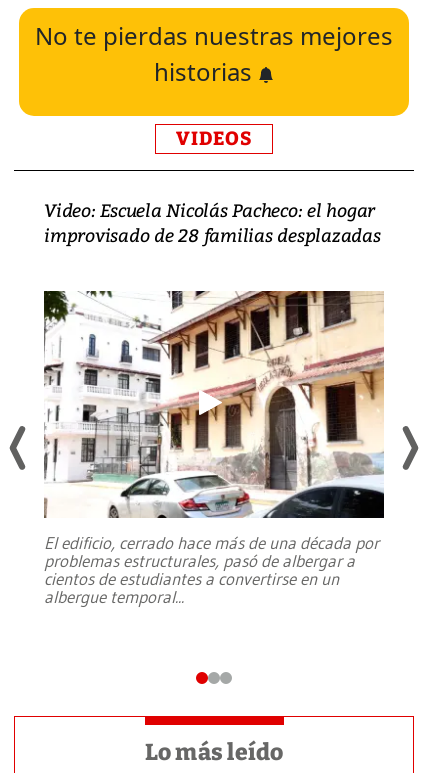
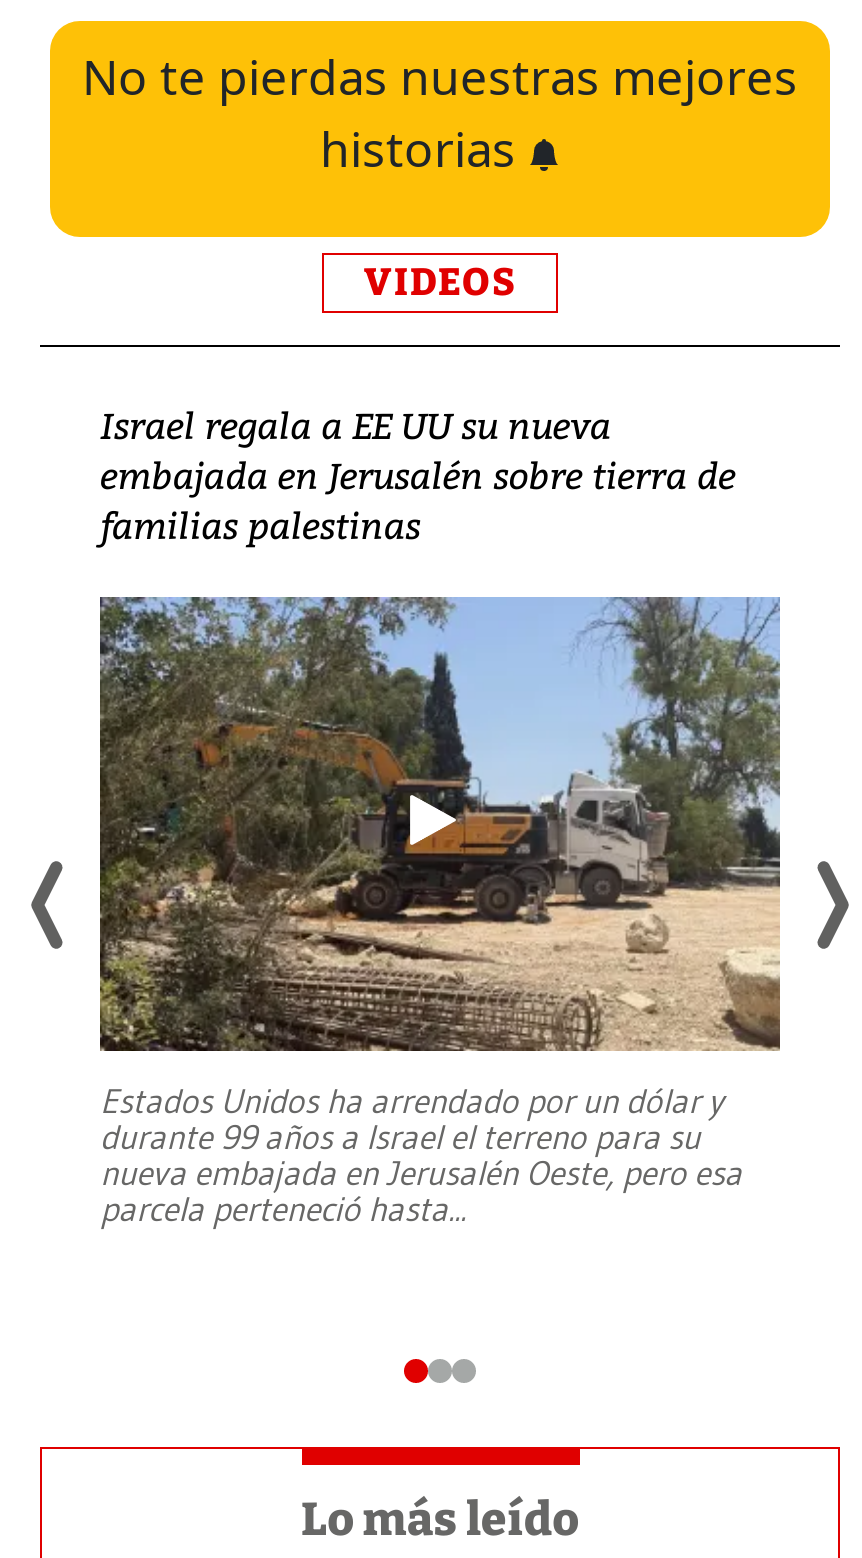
- Video: Escuela Nicolás Pacheco: el hogar
- improvisado de 28 familias desplazadas
+ Israel regala a EE UU su nueva
+ embajada en Jerusalén sobre tierra de
+ familias palestinas

- [image]
- El edificio, cerrado hace más de una década por
- problemas estructurales, pasó de albergar a
- cientos de estudiantes a convertirse en un
- albergue temporal...
+ [image]
+ Estados Unidos ha arrendado por un dólar y
+ durante 99 años a Israel el terreno para su
+ nueva embajada en Jerusalén Oeste, pero esa
+ parcela perteneció hasta...
